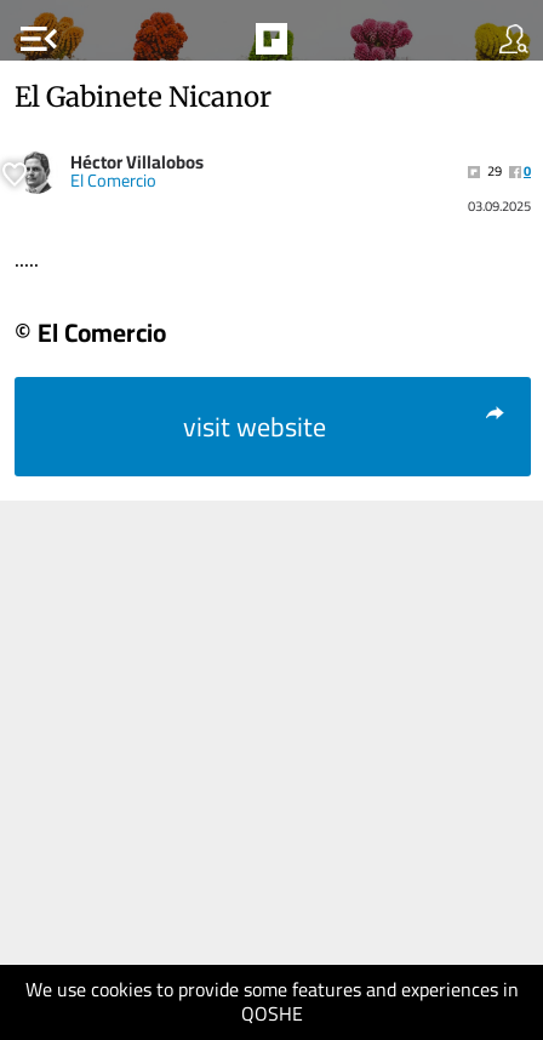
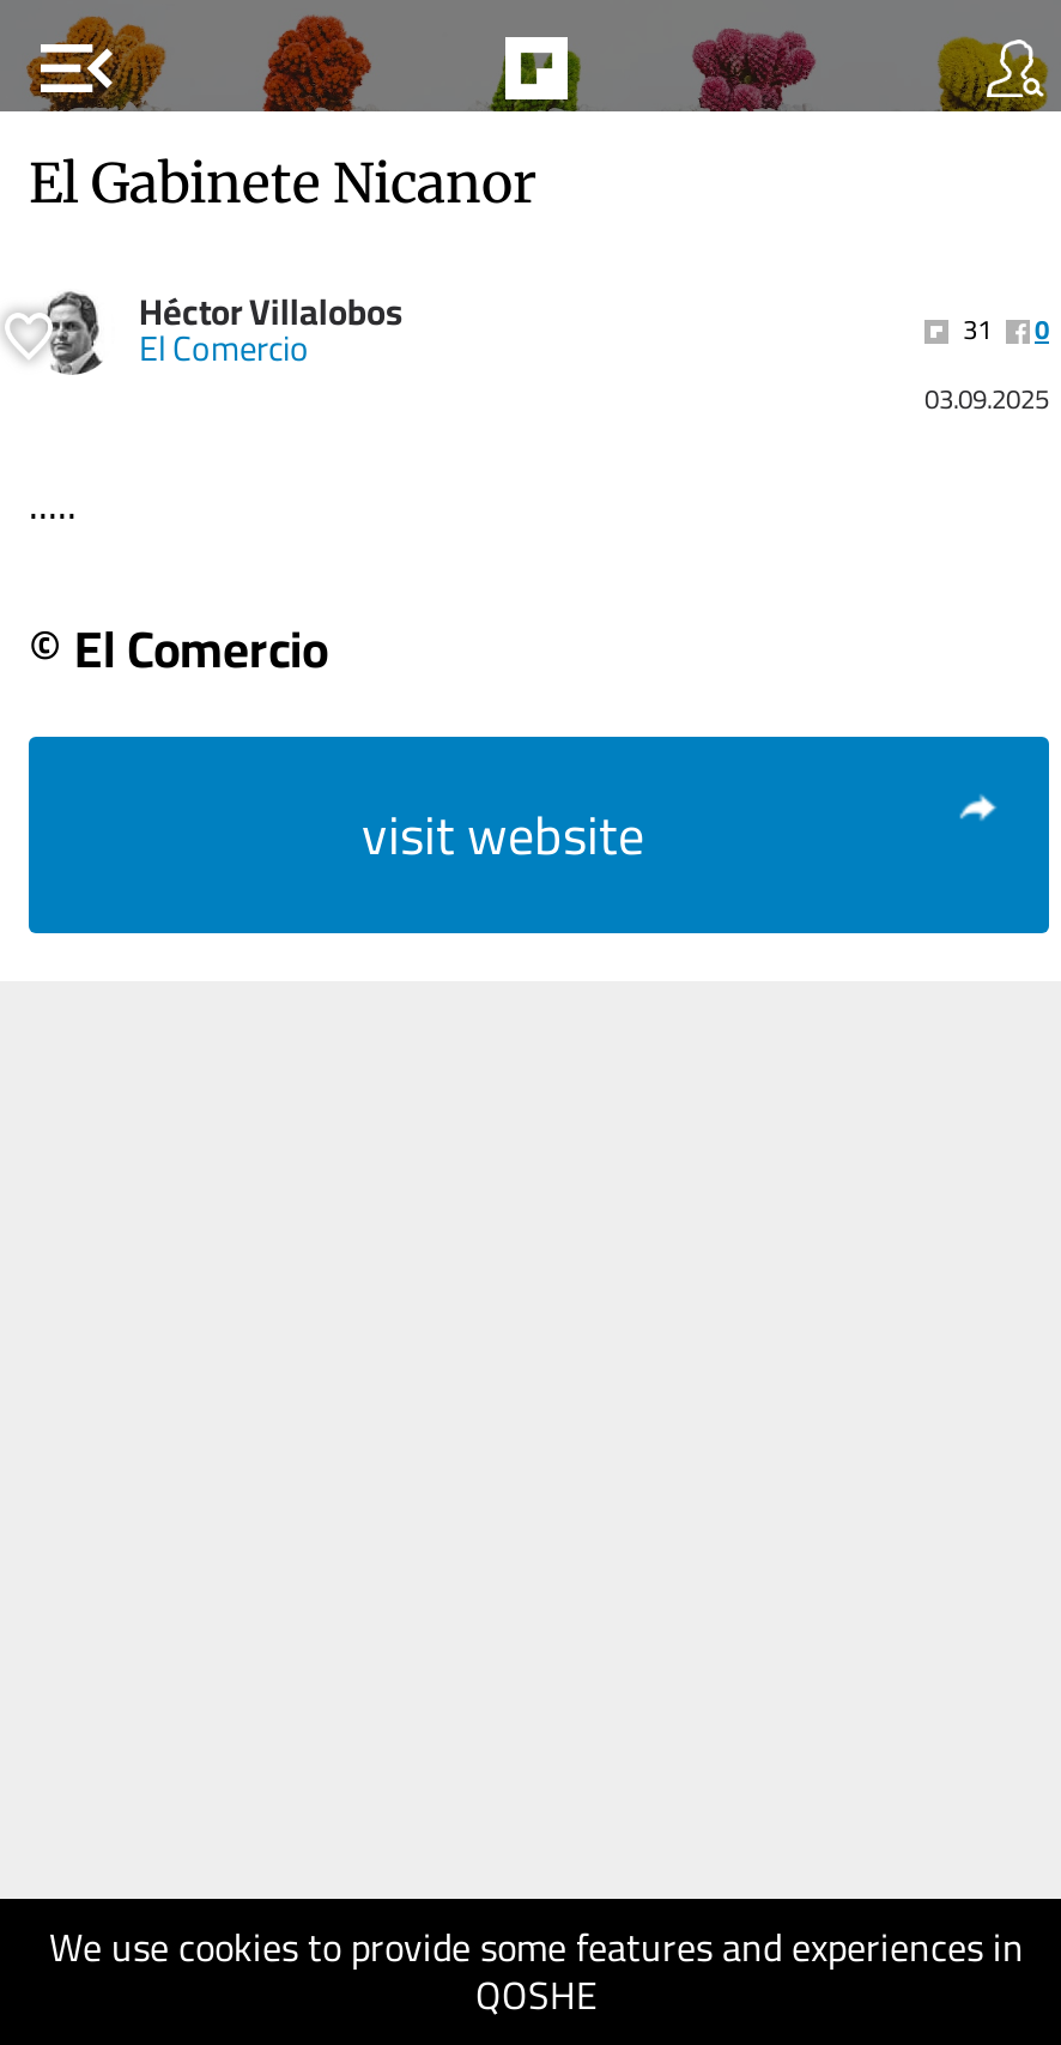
- 29 0
+ 31 0
